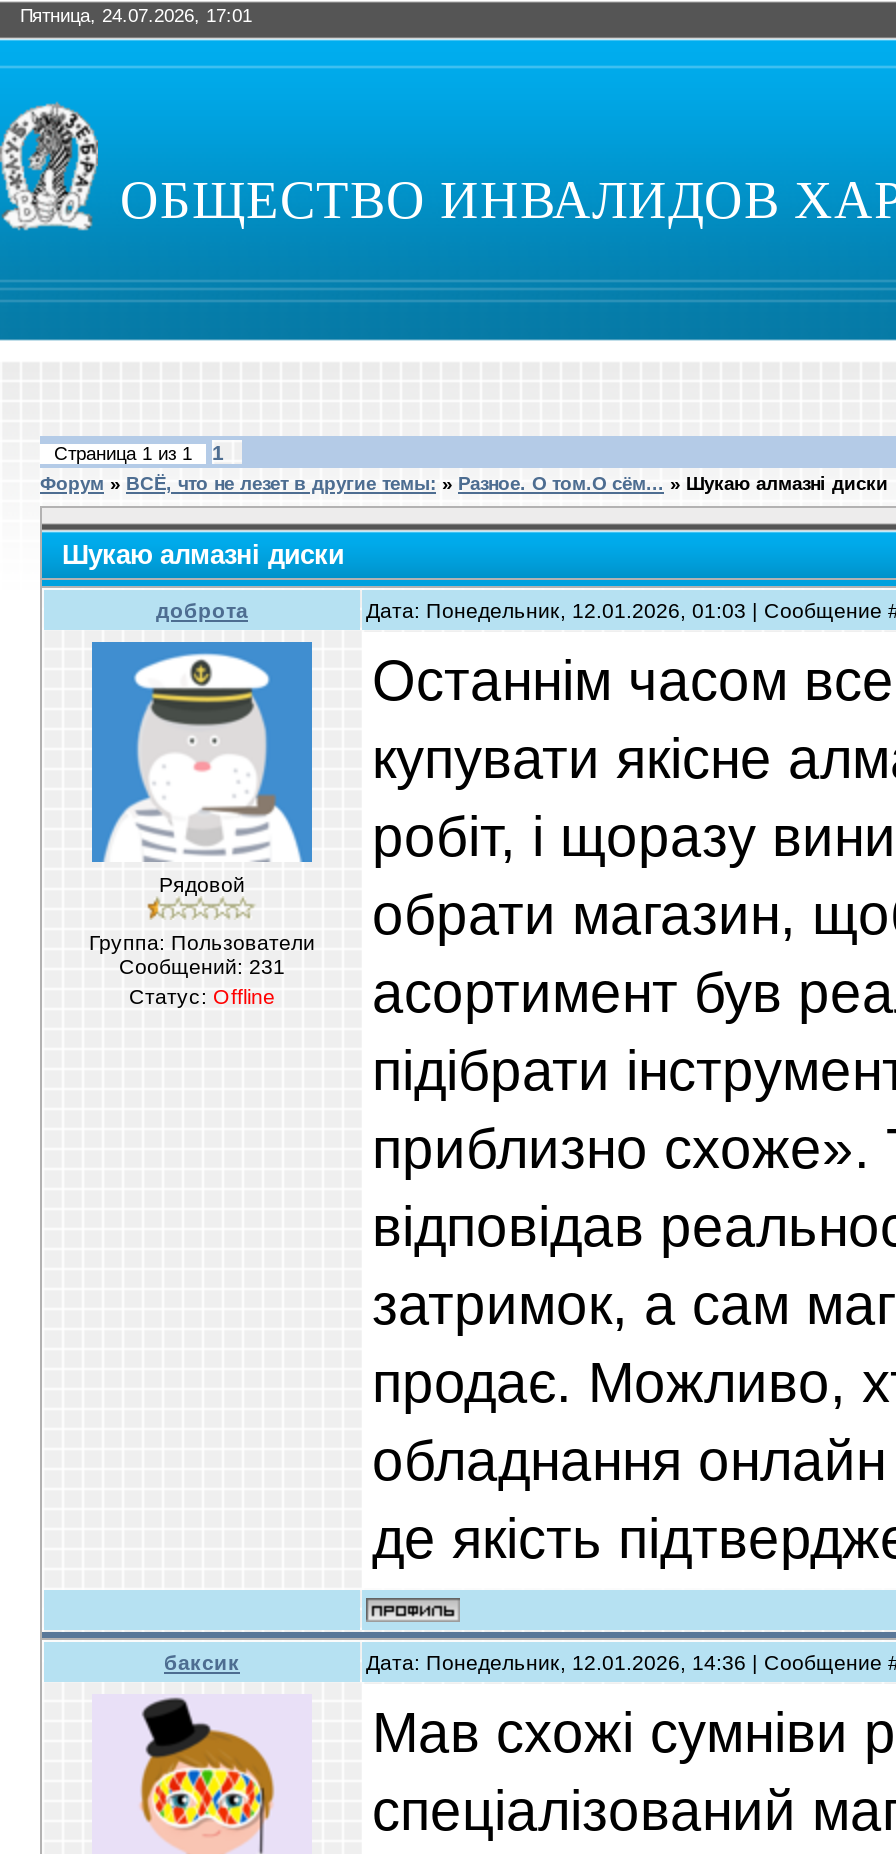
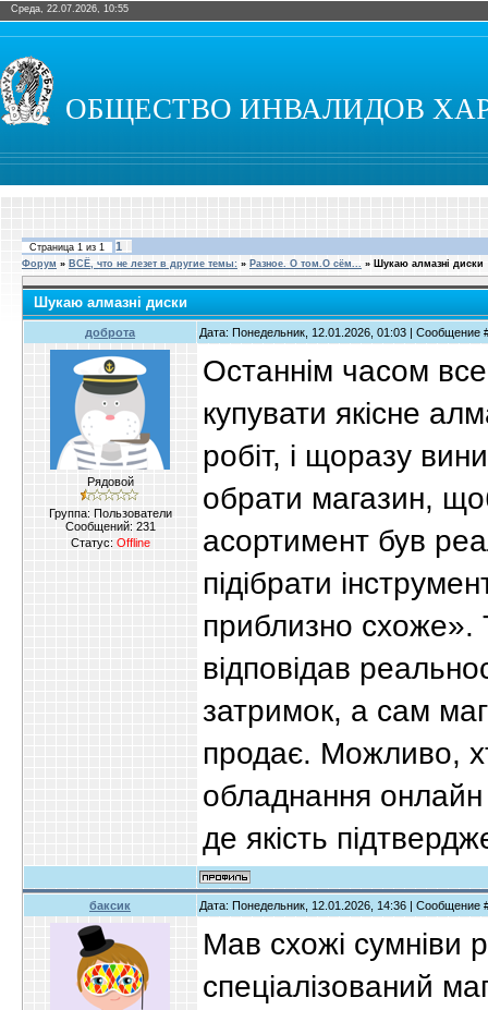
- Пятница, 24.07.2026, 17:01
+ Среда, 22.07.2026, 10:55
